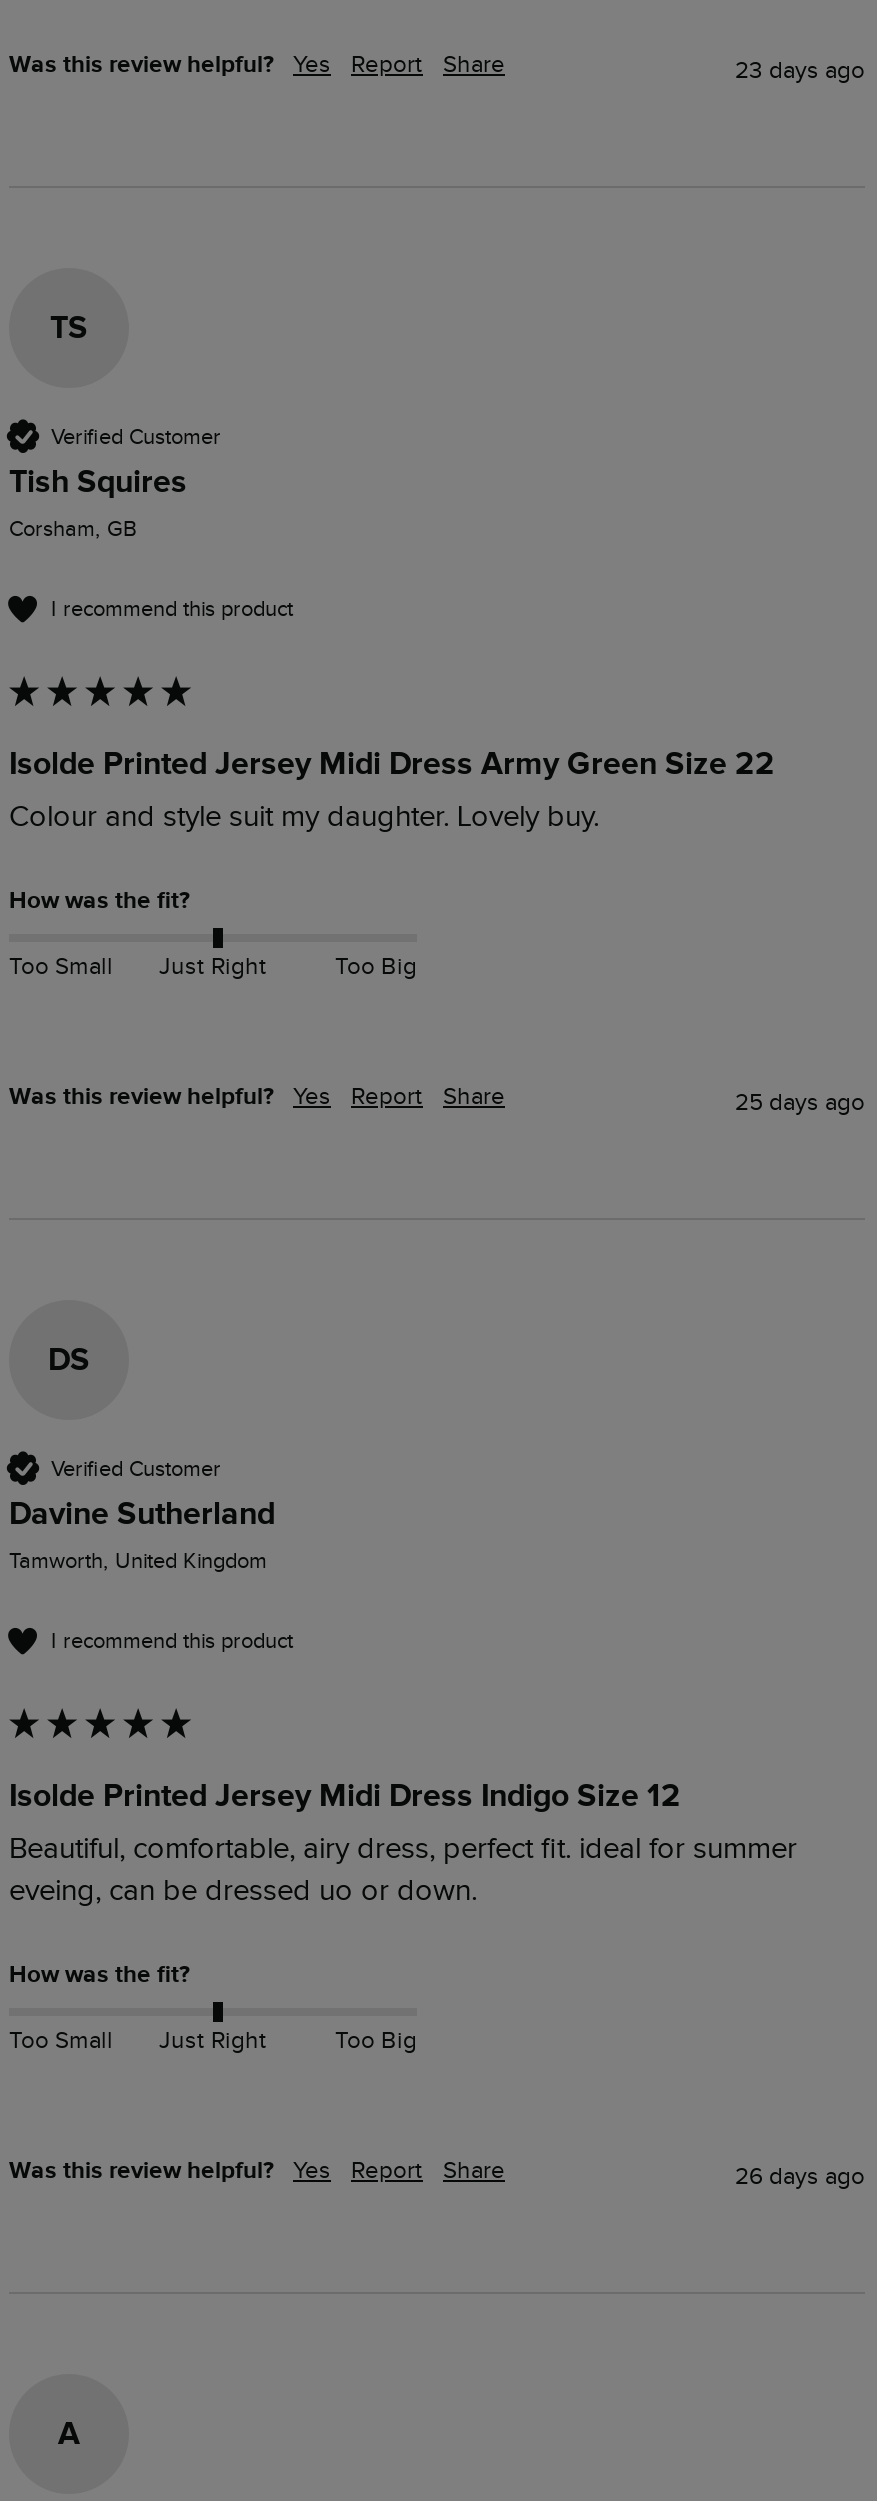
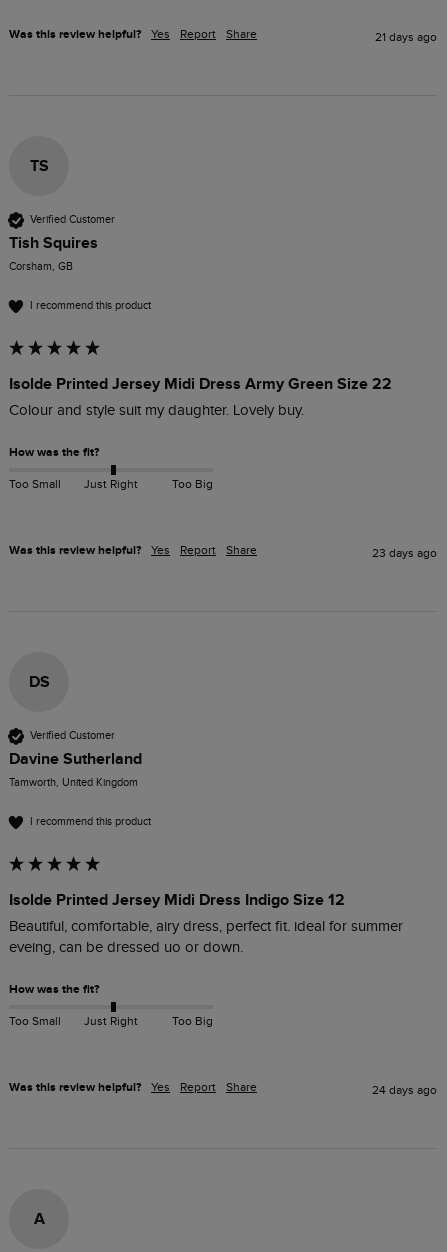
- 23 days ago
+ 21 days ago

- 25 days ago
+ 23 days ago

- 26 days ago
+ 24 days ago
